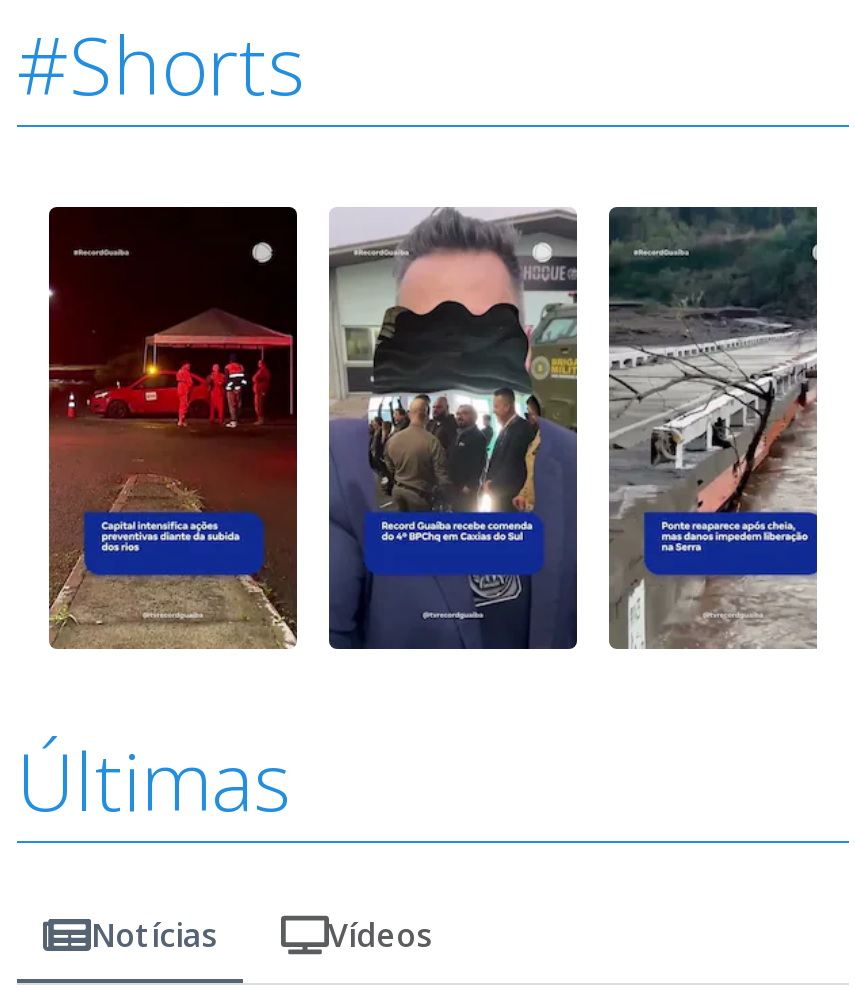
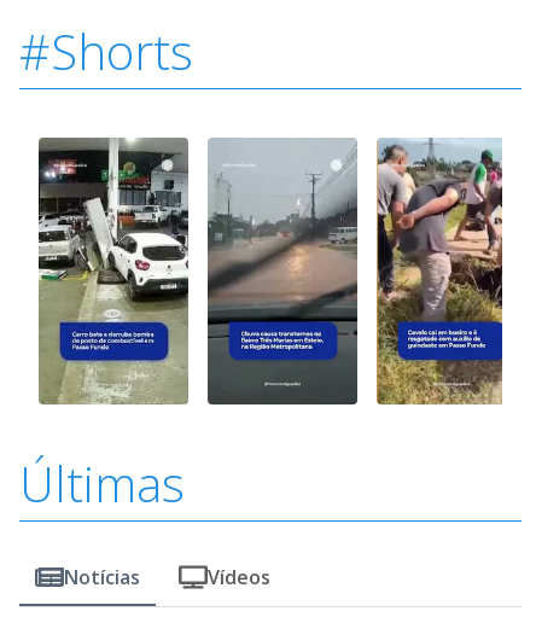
- [image]
+ [image]

- [image]
+ [image]

- [image]
+ [image]
